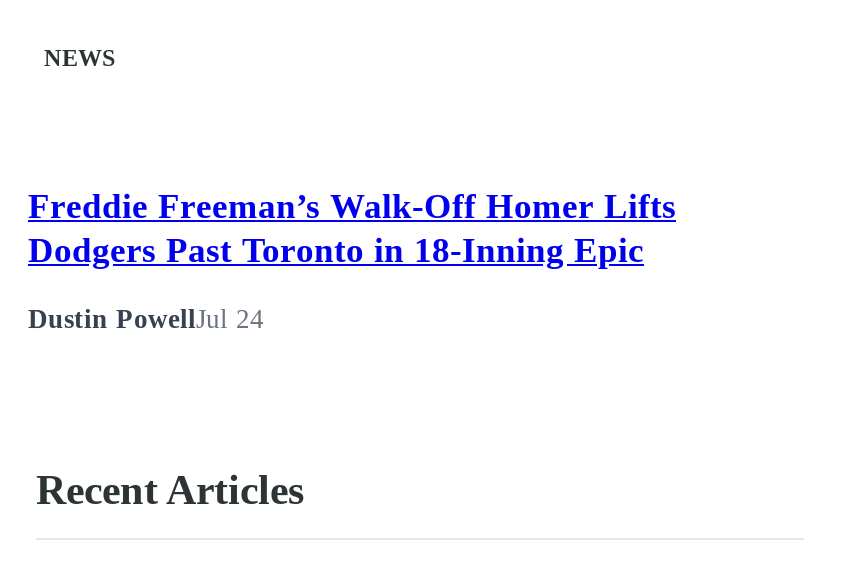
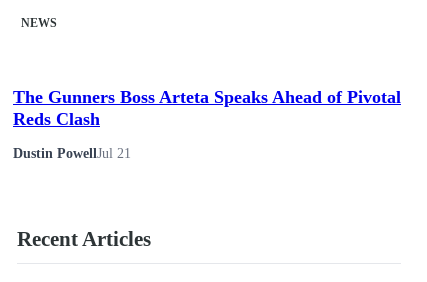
- Freddie Freeman’s Walk-Off Homer Lifts
- Dodgers Past Toronto in 18-Inning Epic
+ The Gunners Boss Arteta Speaks Ahead of Pivotal
+ Reds Clash

- Dustin PowellJul 24
+ Dustin PowellJul 21
